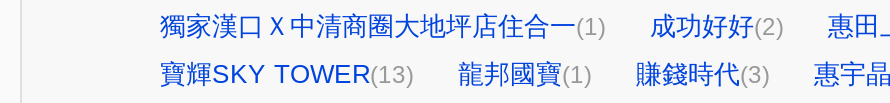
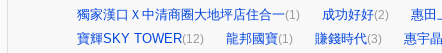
- 寶輝SKY TOWER(13)
+ 寶輝SKY TOWER(12)
